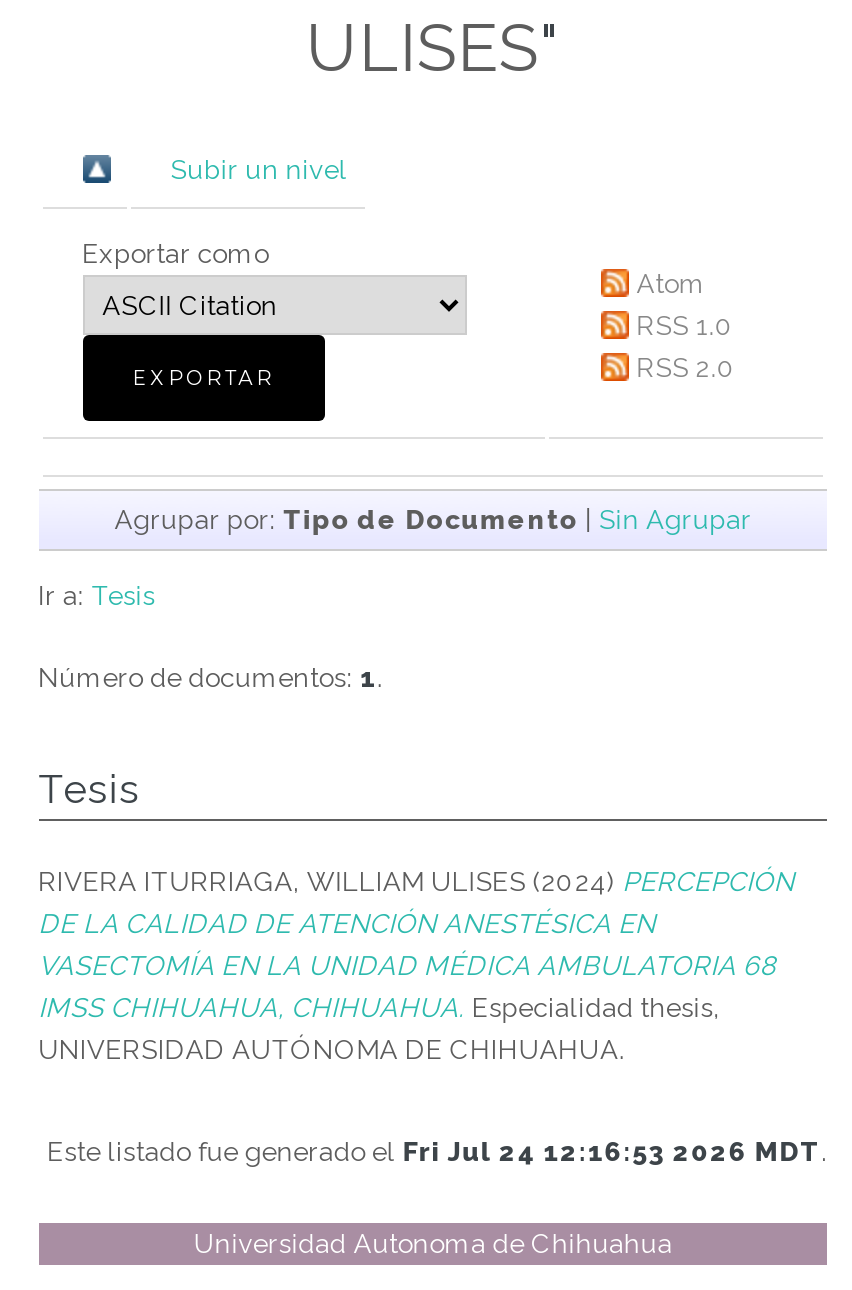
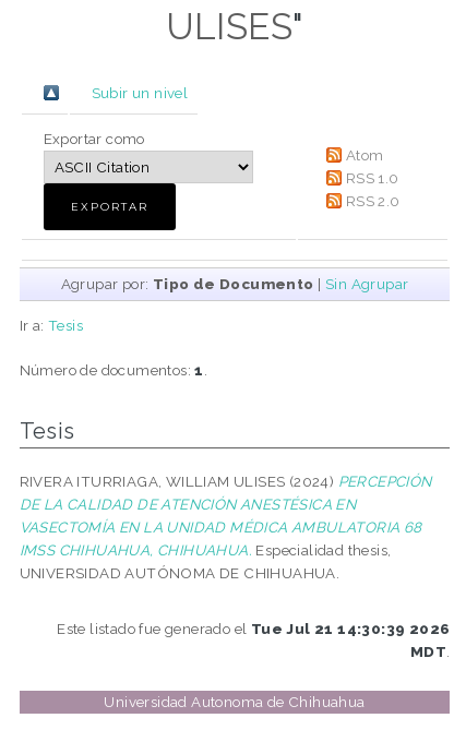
- Este listado fue generado el Fri Jul 24 12:16:53 2026 MDT.
+ Este listado fue generado el Tue Jul 21 14:30:39 2026
+ MDT.
